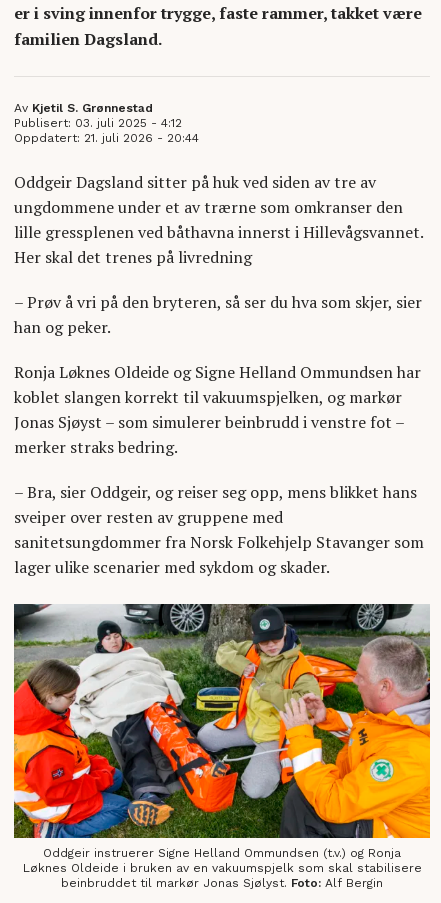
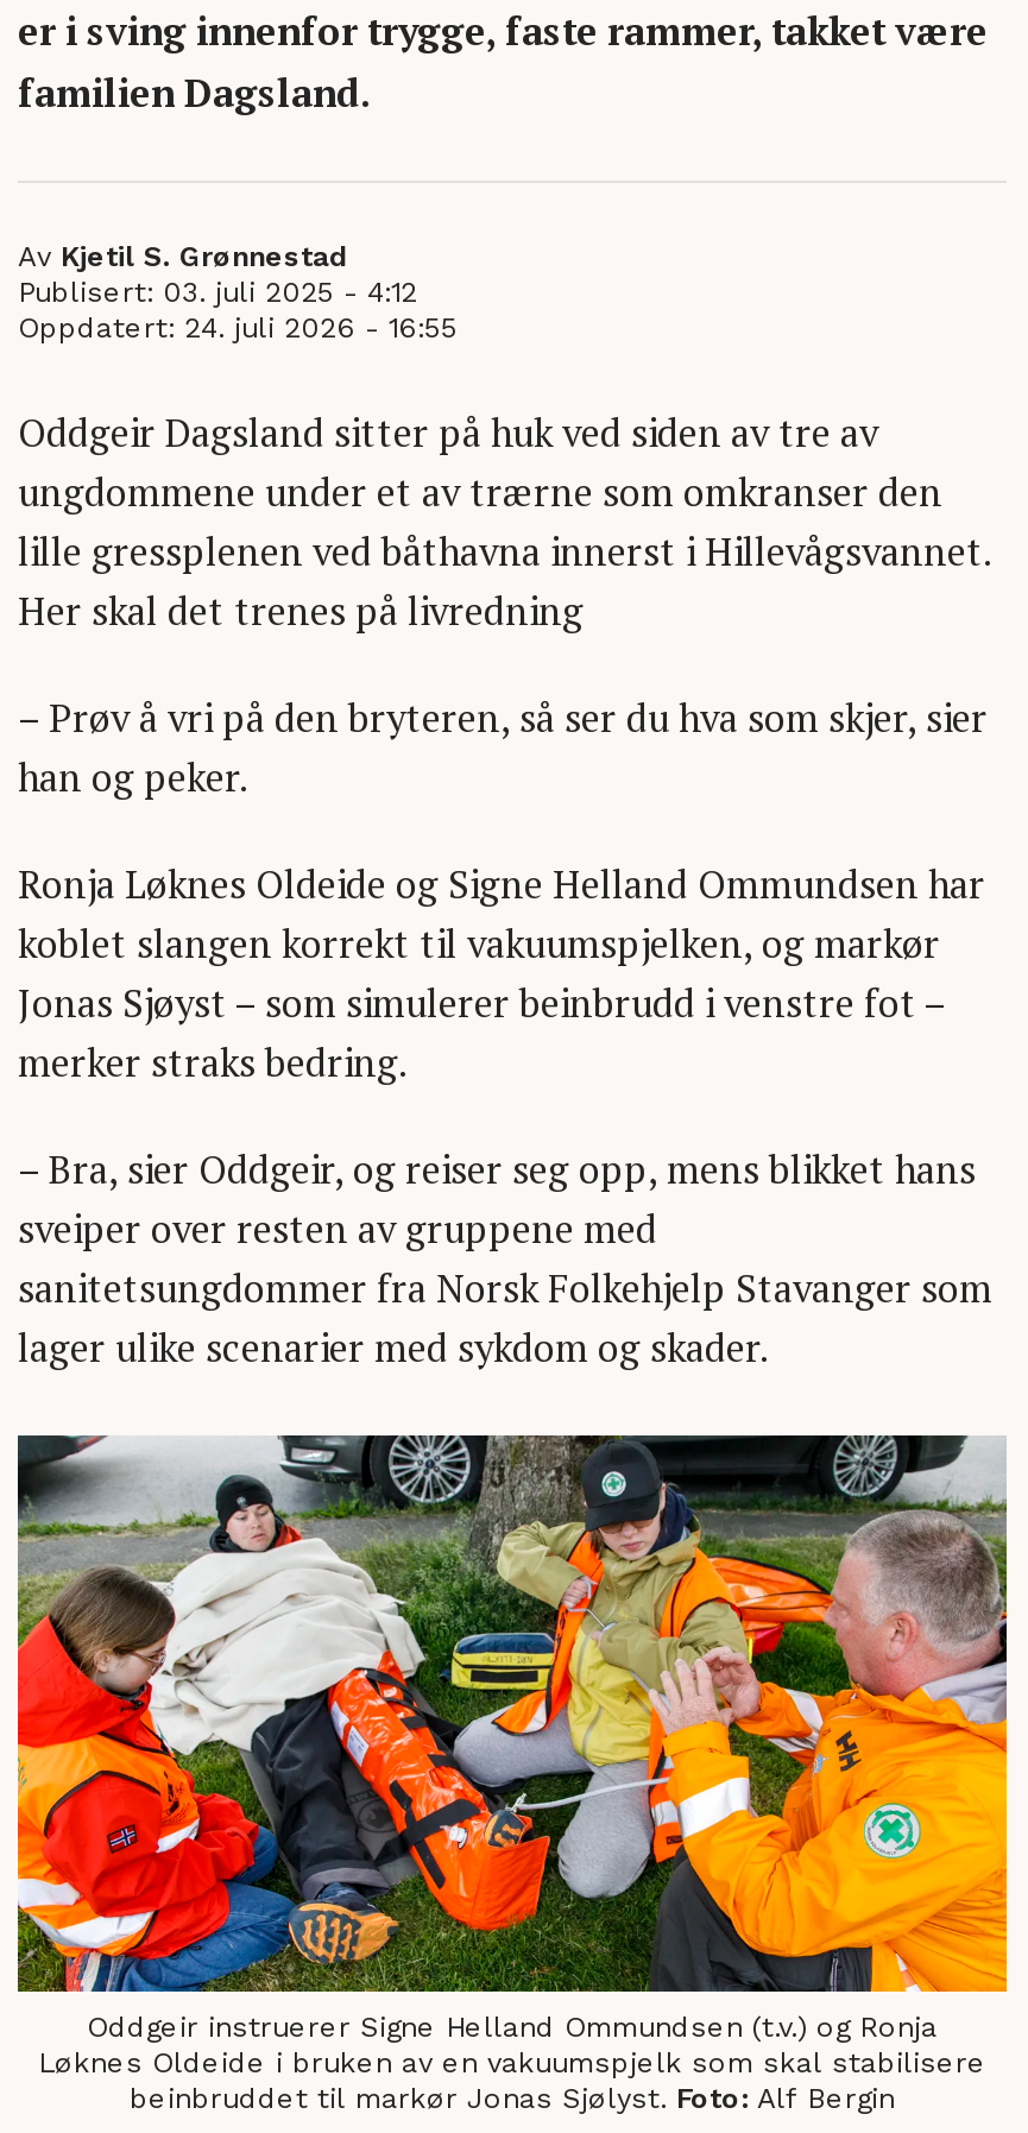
- Oppdatert: 21. juli 2026 - 20:44
+ Oppdatert: 24. juli 2026 - 16:55
